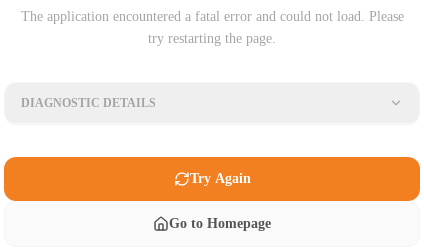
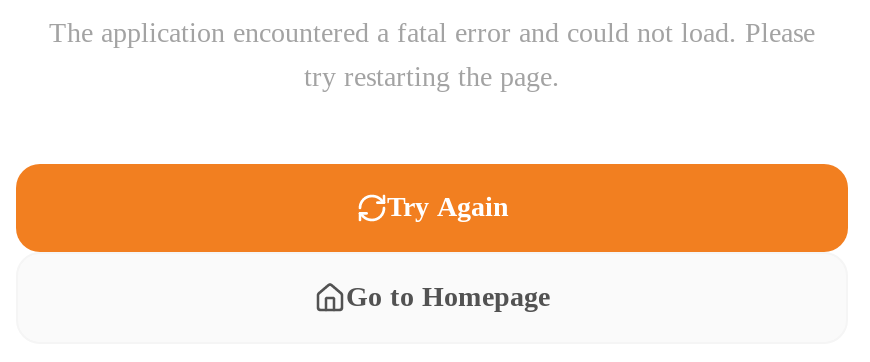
- DIAGNOSTIC DETAILS
